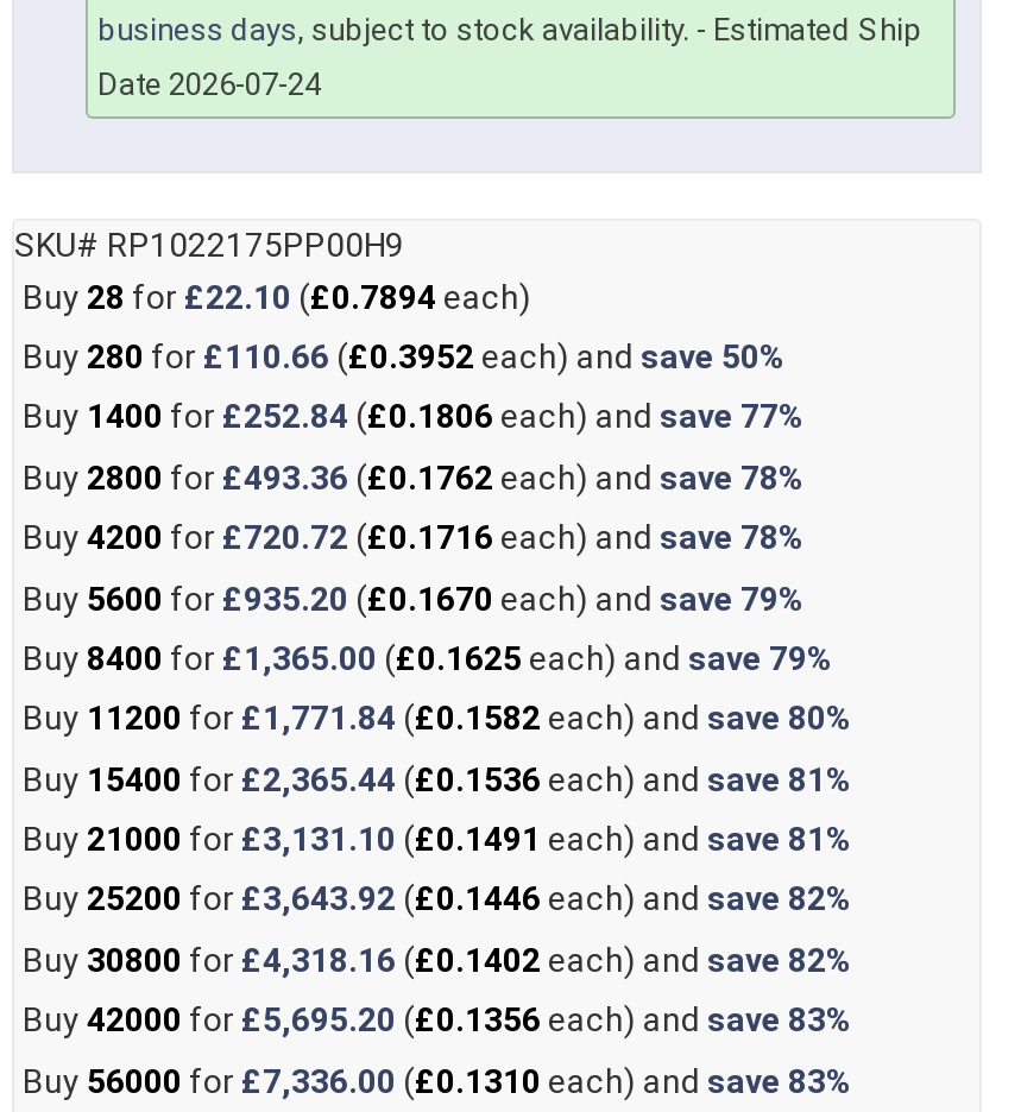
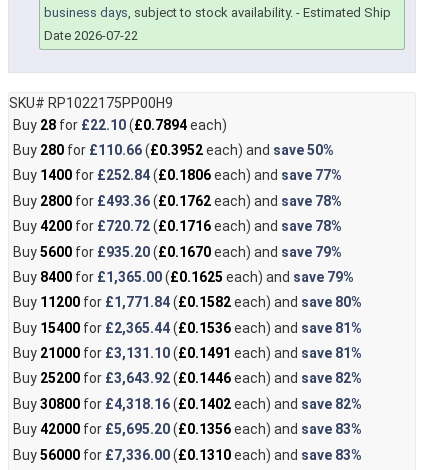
- Date 2026-07-24
+ Date 2026-07-22
